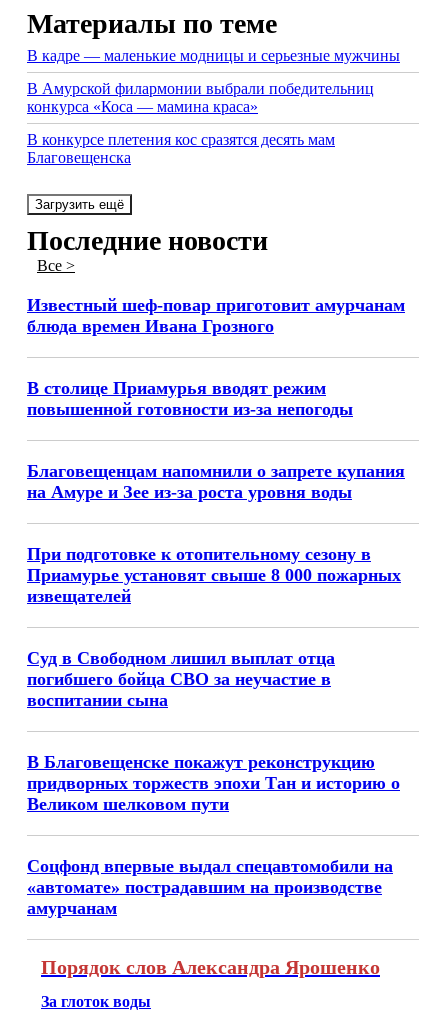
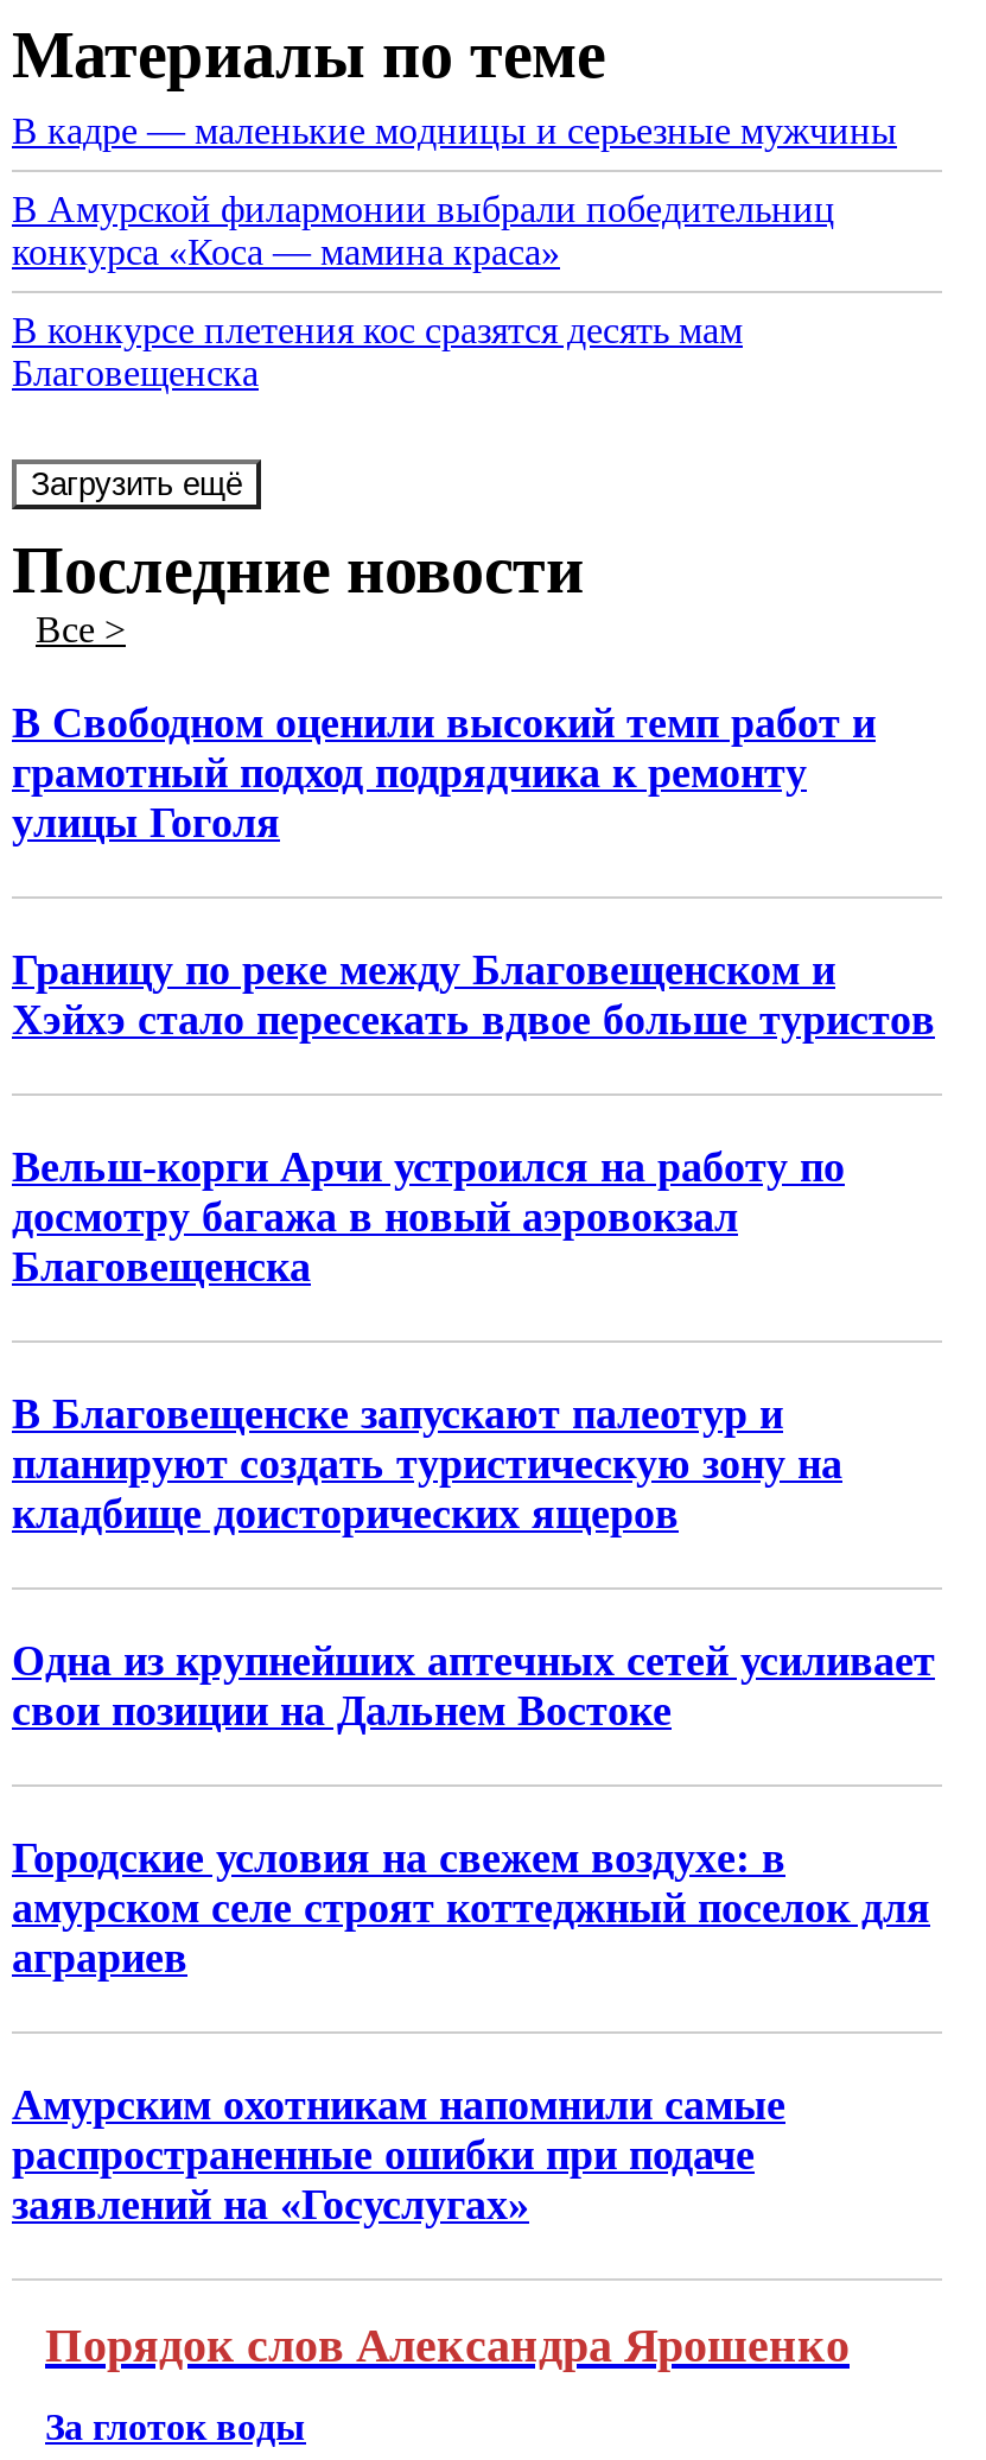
- Известный шеф-повар приготовит амурчанам
- блюда времен Ивана Грозного
+ В Свободном оценили высокий темп работ и
+ грамотный подход подрядчика к ремонту
+ улицы Гоголя

- В столице Приамурья вводят режим
- повышенной готовности из-за непогоды
+ Границу по реке между Благовещенском и
+ Хэйхэ стало пересекать вдвое больше туристов

- Благовещенцам напомнили о запрете купания
- на Амуре и Зее из-за роста уровня воды
+ Вельш-корги Арчи устроился на работу по
+ досмотру багажа в новый аэровокзал
+ Благовещенска

- При подготовке к отопительному сезону в
- Приамурье установят свыше 8 000 пожарных
- извещателей
+ В Благовещенске запускают палеотур и
+ планируют создать туристическую зону на
+ кладбище доисторических ящеров

- Суд в Свободном лишил выплат отца
- погибшего бойца СВО за неучастие в
- воспитании сына
+ Одна из крупнейших аптечных сетей усиливает
+ свои позиции на Дальнем Востоке

- В Благовещенске покажут реконструкцию
- придворных торжеств эпохи Тан и историю о
- Великом шелковом пути
+ Городские условия на свежем воздухе: в
+ амурском селе строят коттеджный поселок для
+ аграриев

- Соцфонд впервые выдал спецавтомобили на
- «автомате» пострадавшим на производстве
- амурчанам
+ Амурским охотникам напомнили самые
+ распространенные ошибки при подаче
+ заявлений на «Госуслугах»
